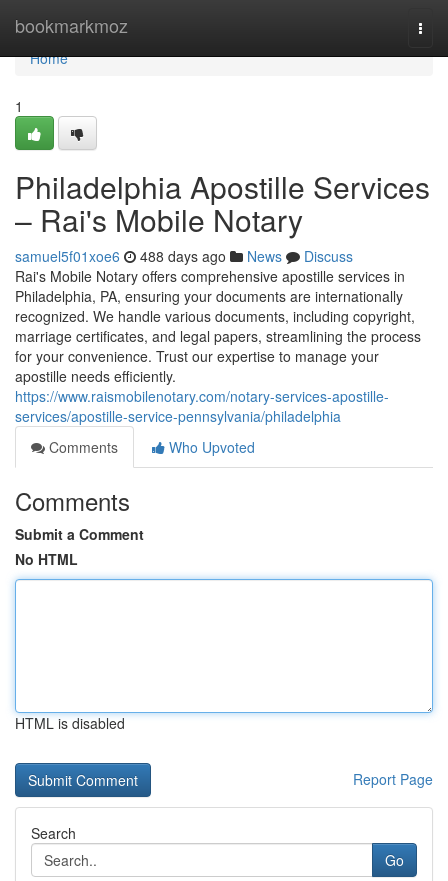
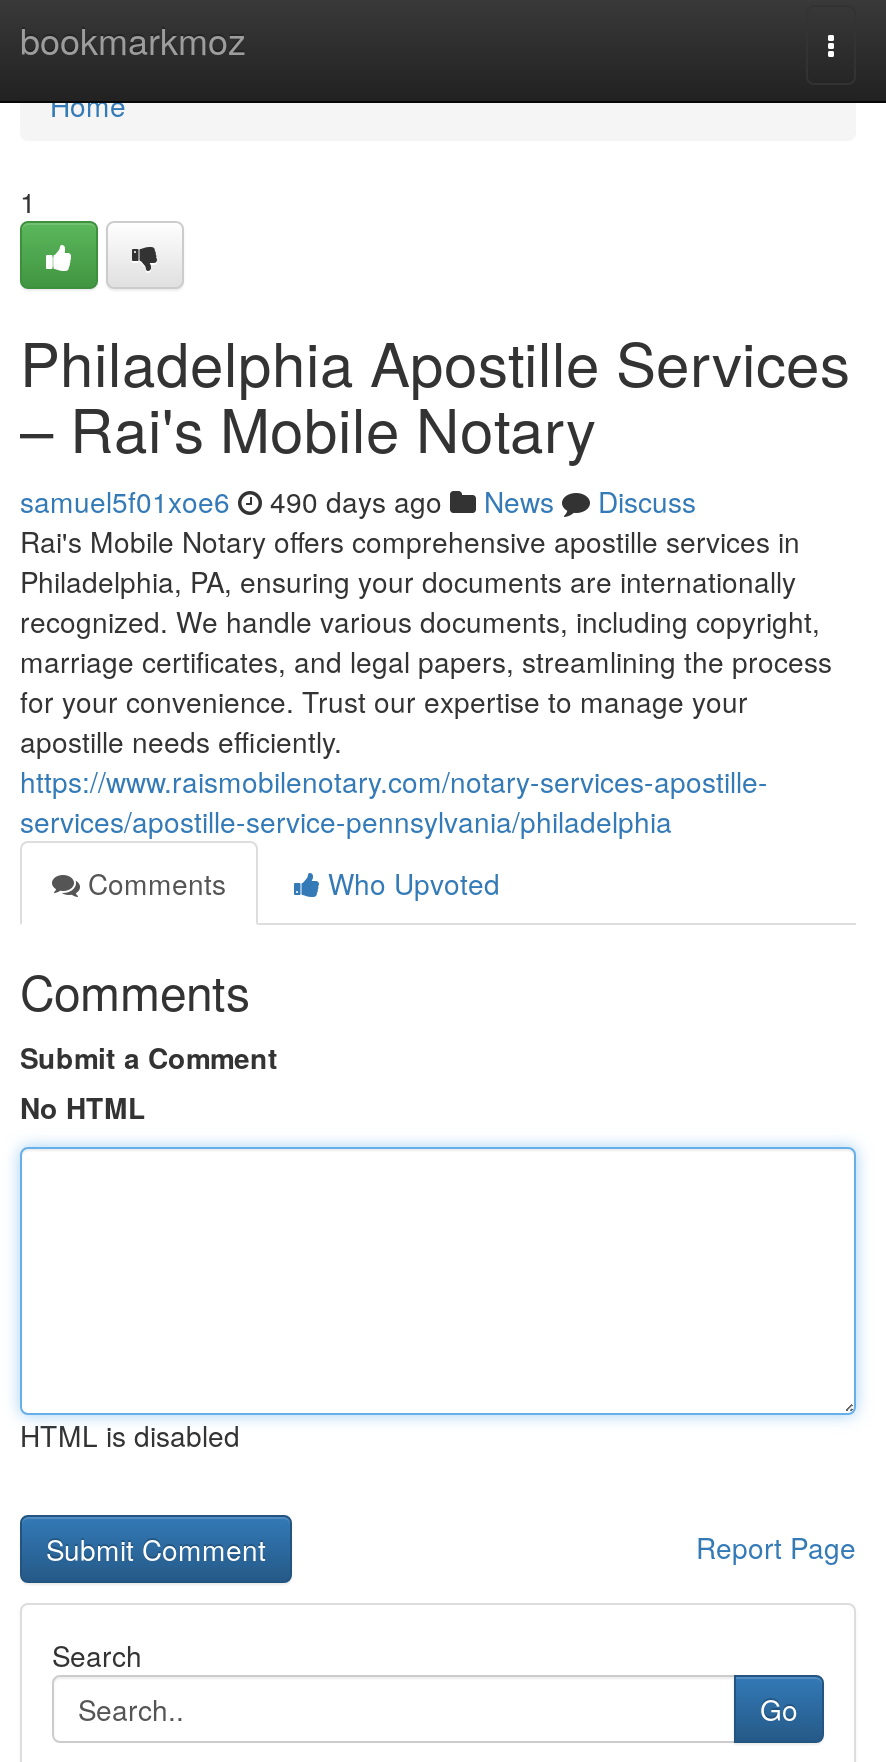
- samuel5f01xoe6 488 days ago News Discuss
+ samuel5f01xoe6 490 days ago News Discuss
